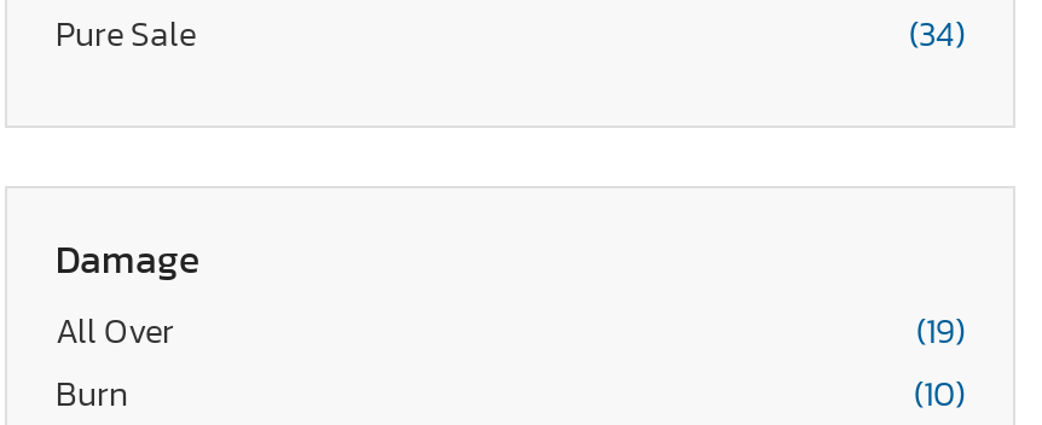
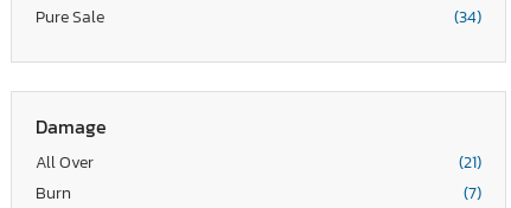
- (19)
+ (21)

- (10)
+ (7)
